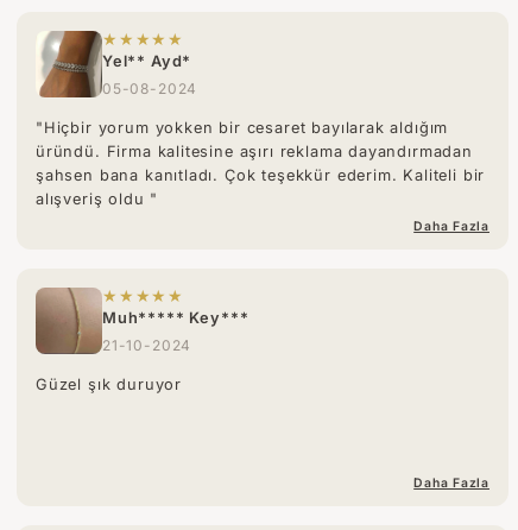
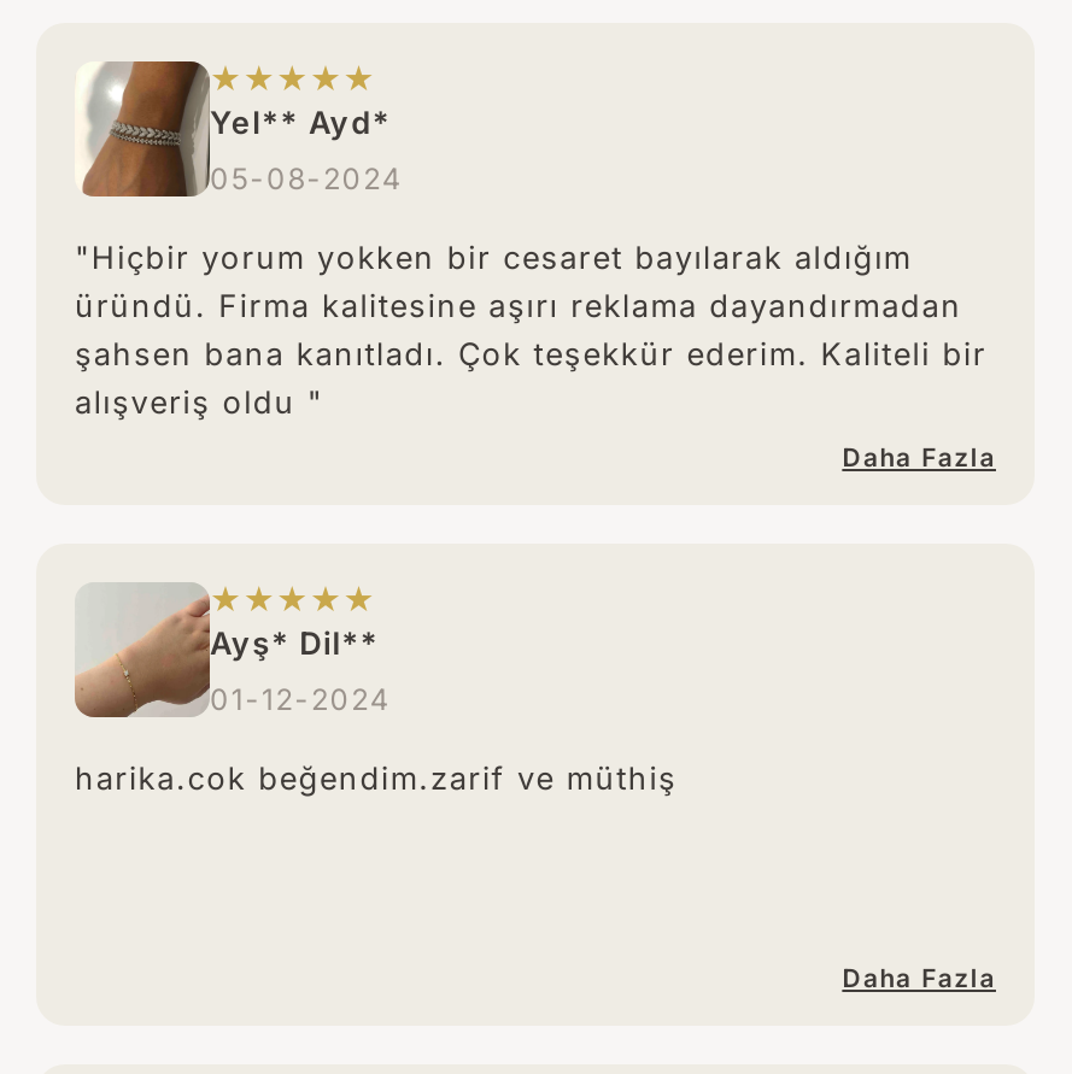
- [image]
- Muh***** Key***
+ [image]
+ Ayş* Dil**

- 21-10-2024
+ 01-12-2024

- Güzel şık duruyor
+ harika.cok beğendim.zarif ve müthiş
